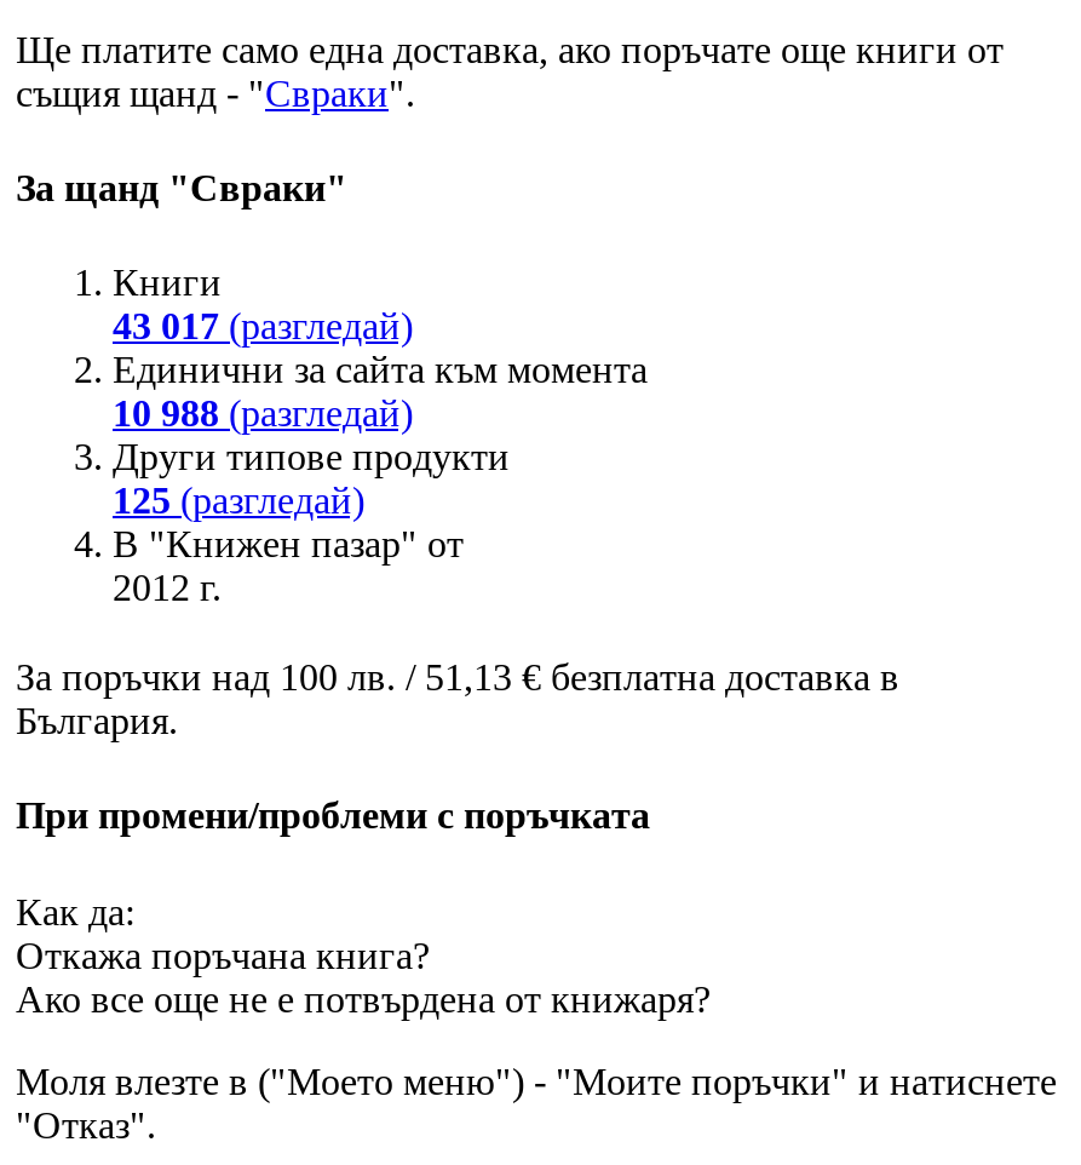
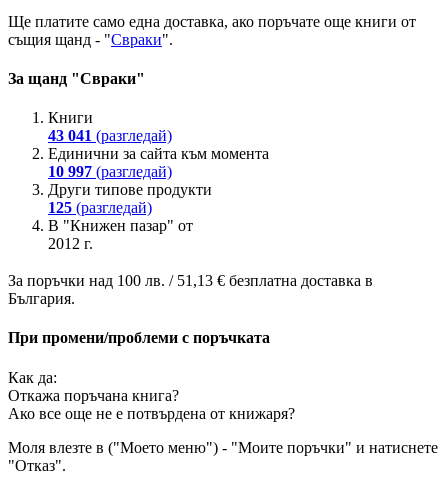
- 43 017 (разгледай)
+ 43 041 (разгледай)

- 10 988 (разгледай)
+ 10 997 (разгледай)
